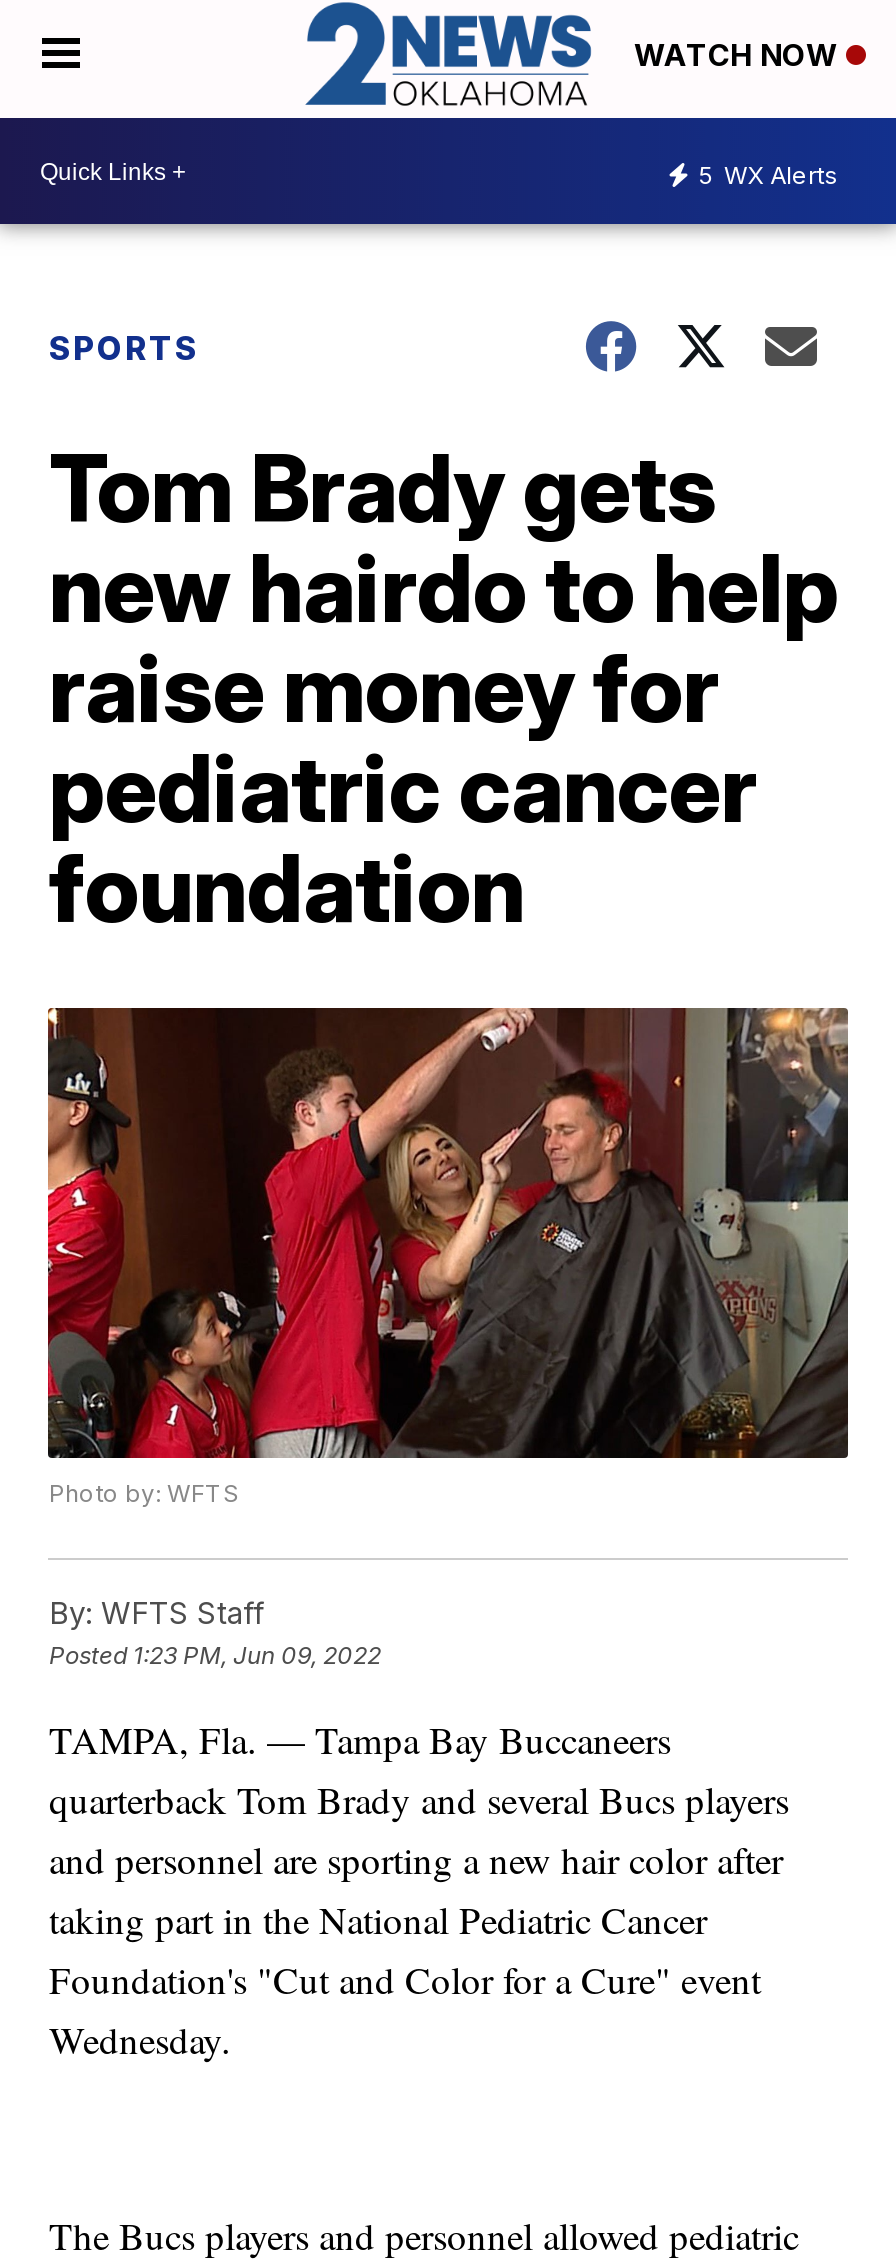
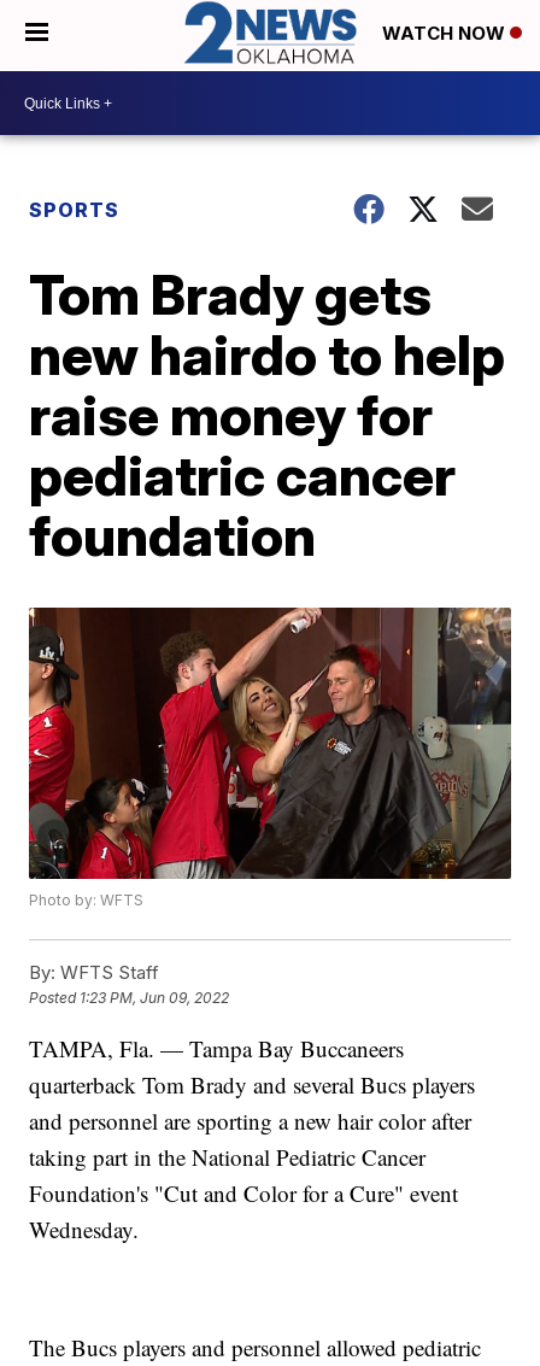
- 5 WX Alerts
